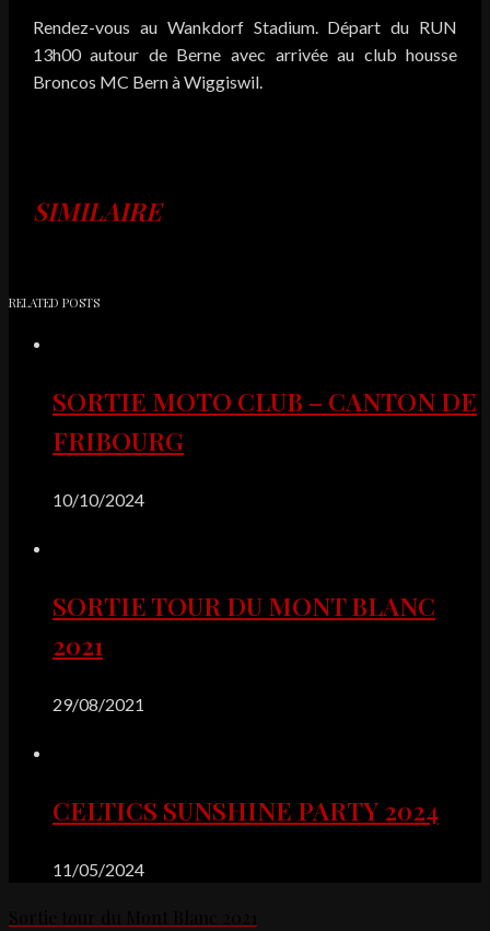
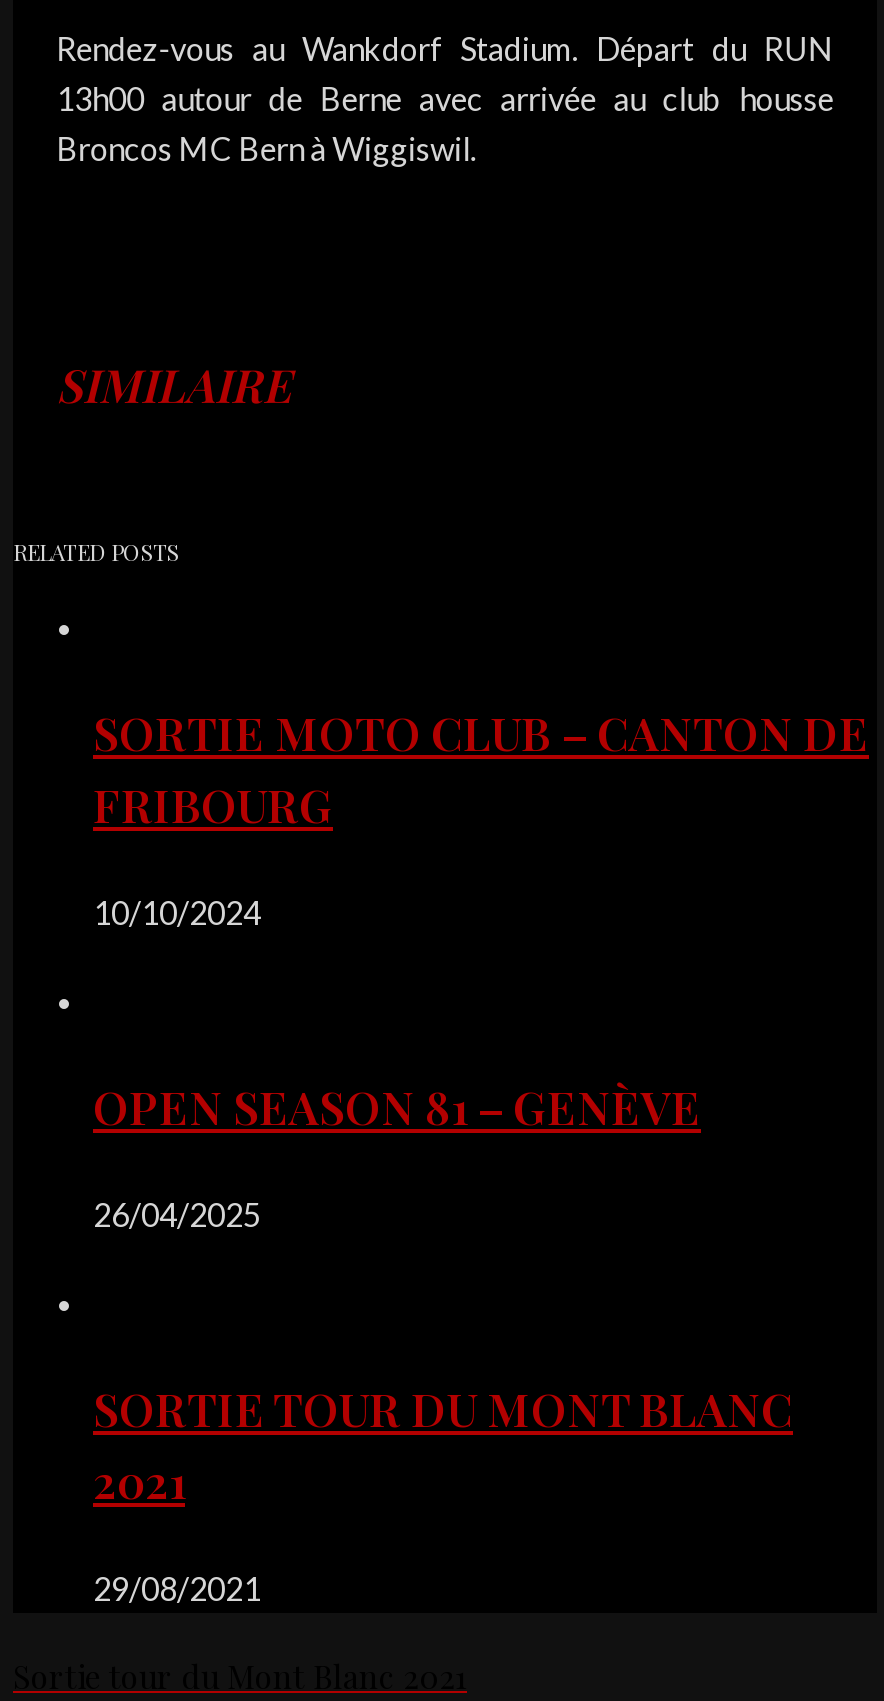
+ OPEN SEASON 81 – GENÈVE
+ 26/04/2025

moved down: SORTIE TOUR DU MONT BLANC | 2021 | 29/08/2021

- CELTICS SUNSHINE PARTY 2024
- 11/05/2024
